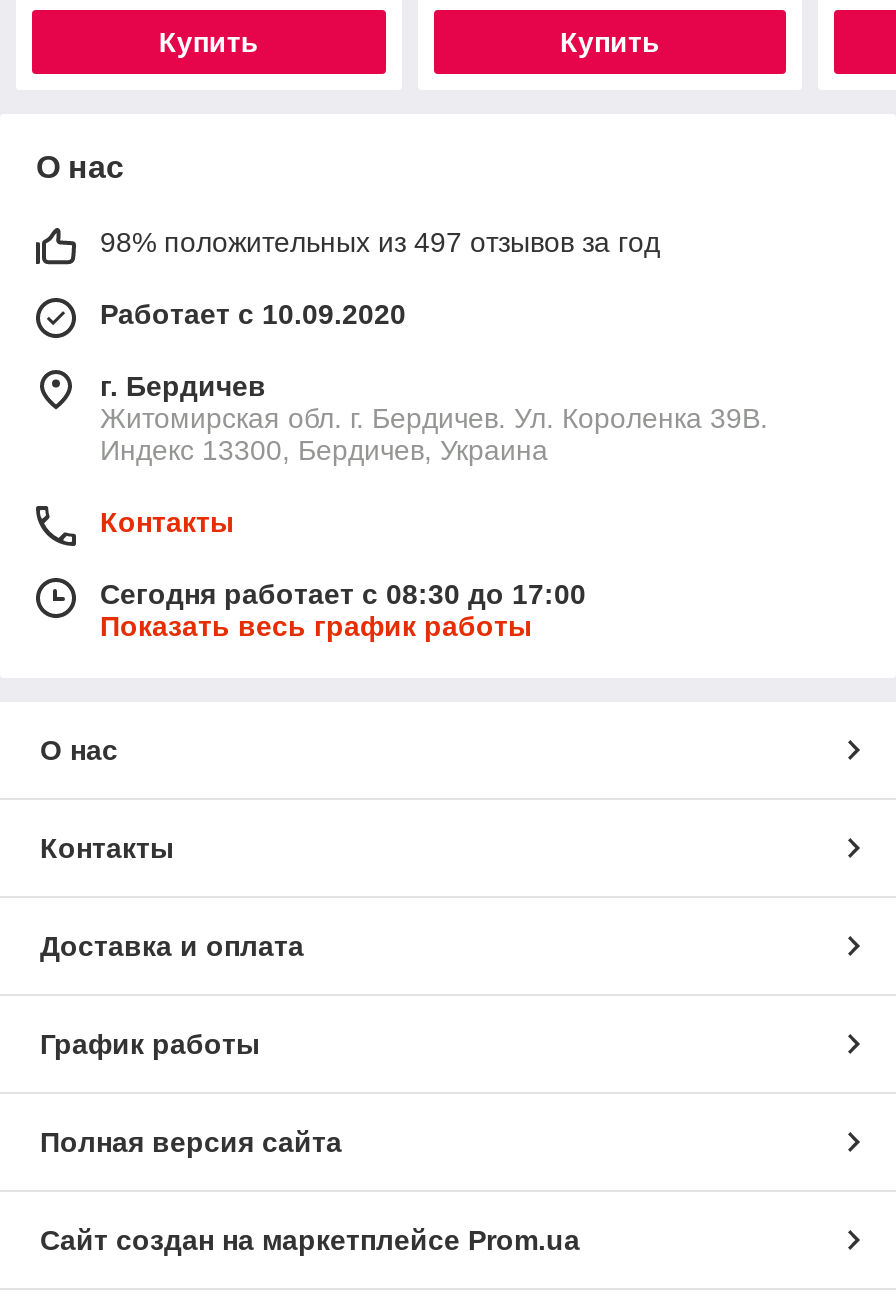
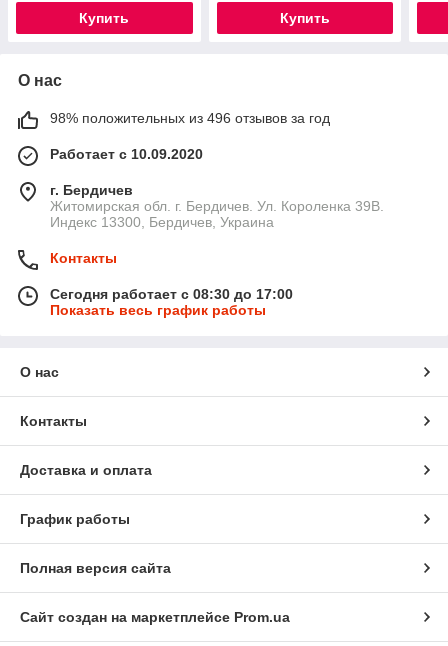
- 98% положительных из 497 отзывов за год
+ 98% положительных из 496 отзывов за год
